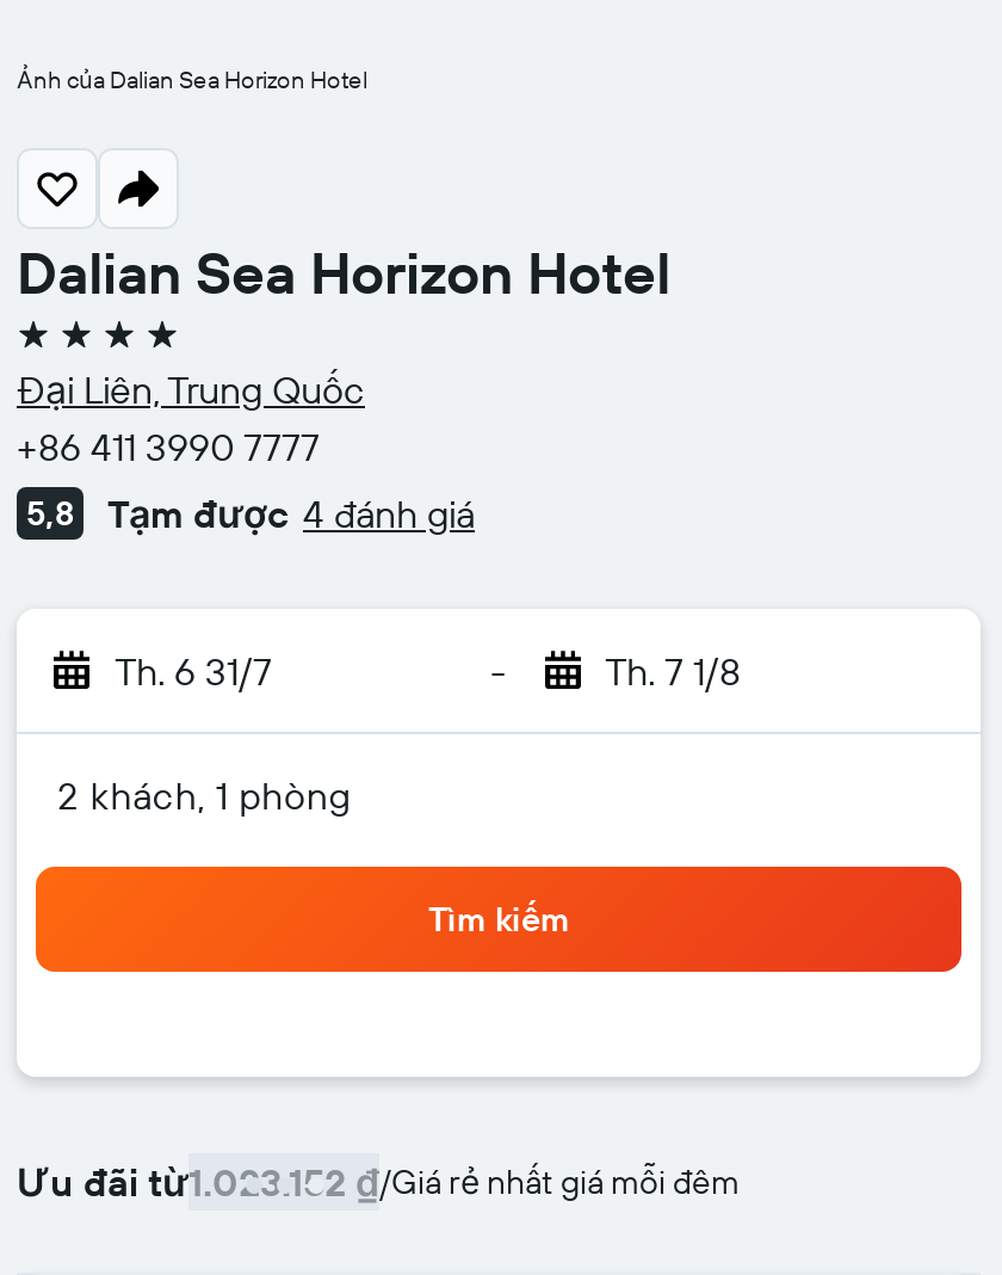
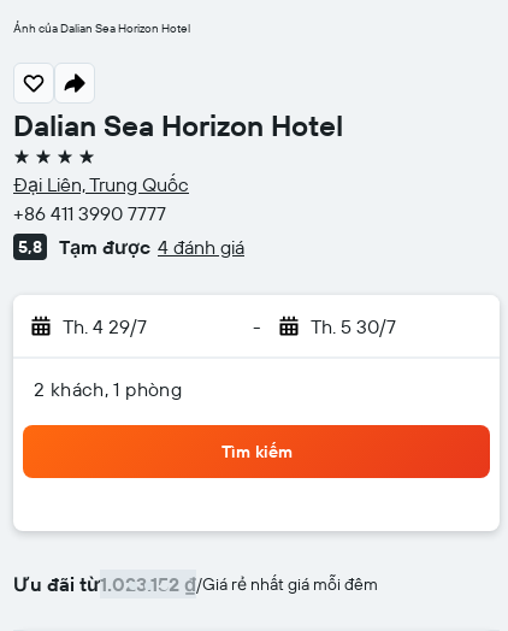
- Th. 6 31/7
+ Th. 4 29/7

- Th. 7 1/8
+ Th. 5 30/7
